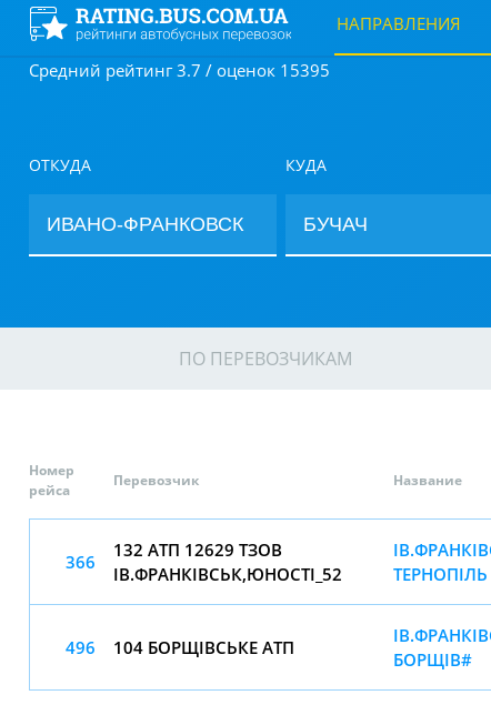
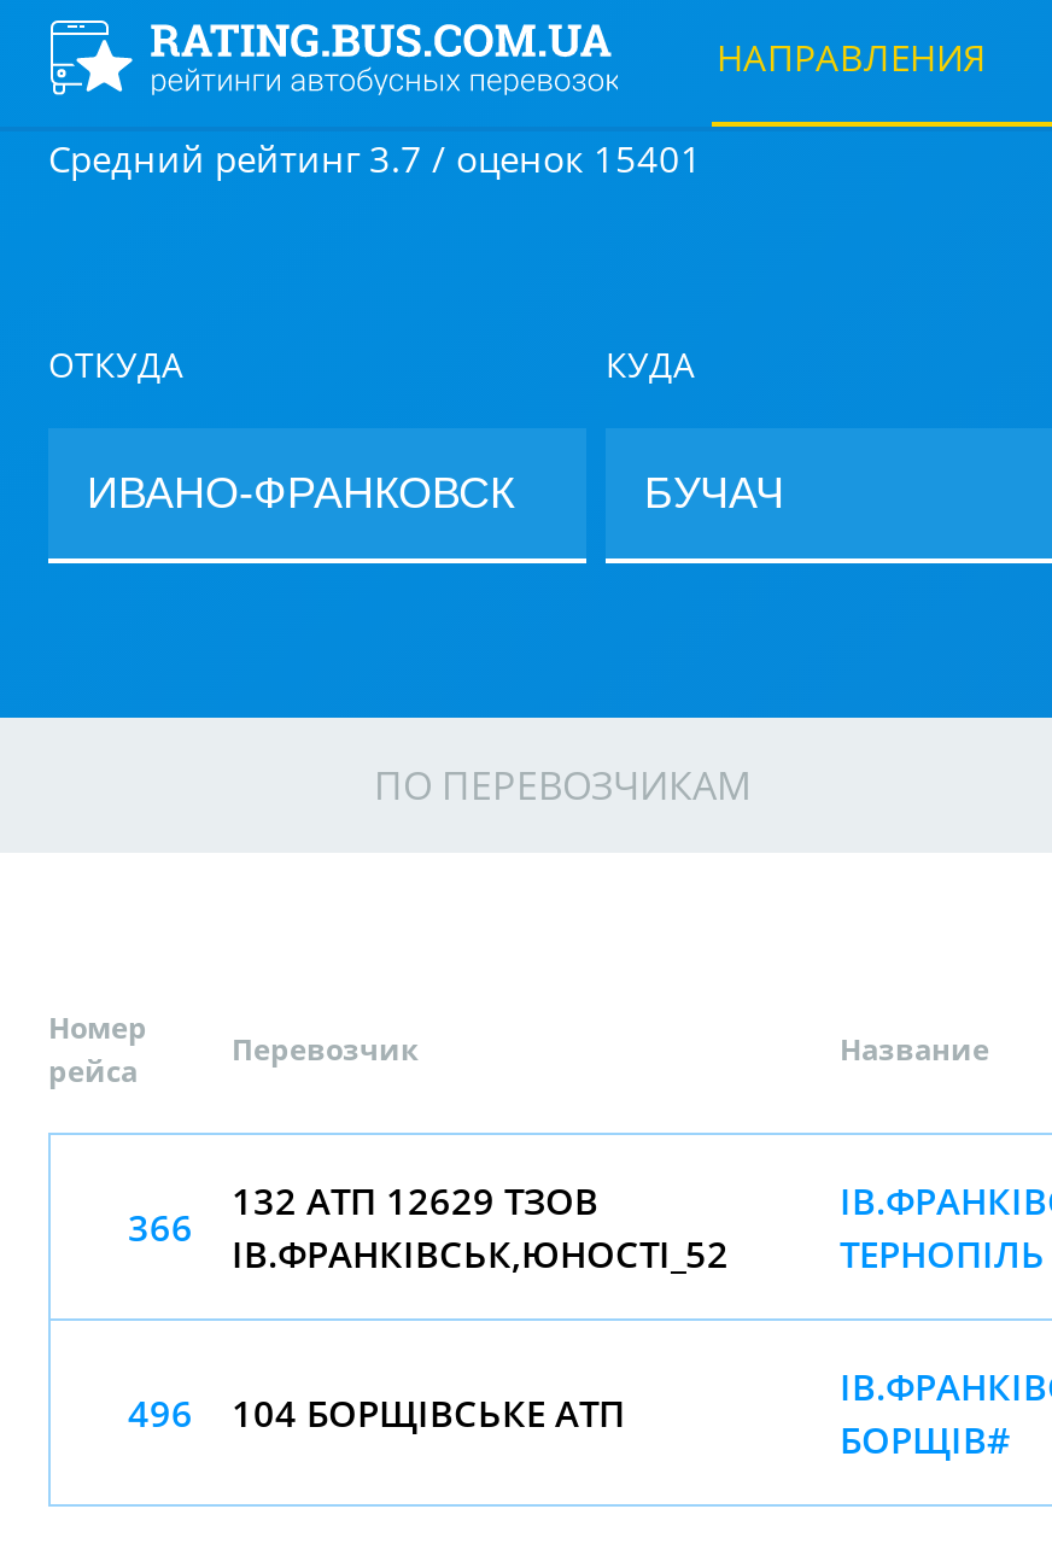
- Средний рейтинг 3.7 / оценок 15395
+ Средний рейтинг 3.7 / оценок 15401
